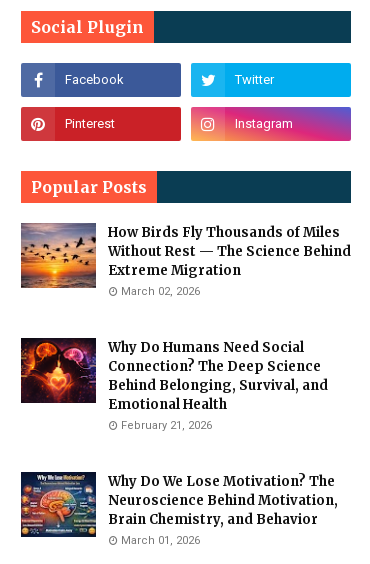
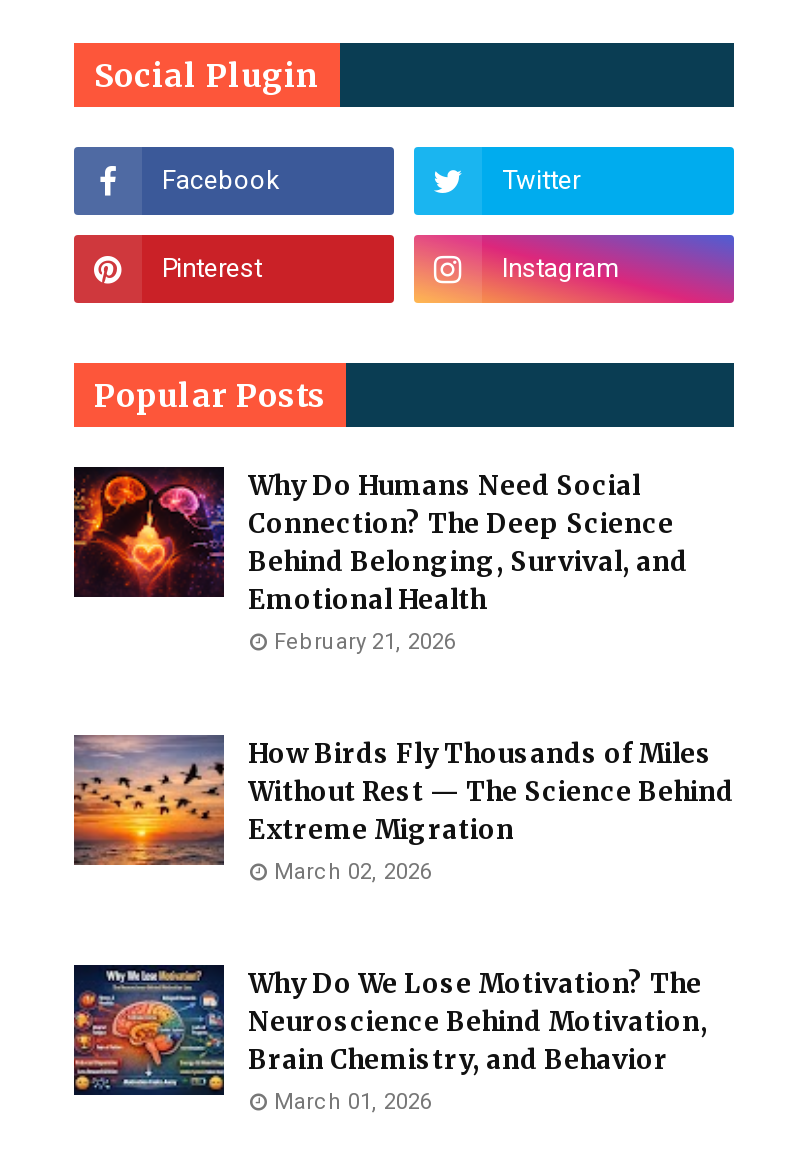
moved down: [image] | How Birds Fly Thousands of Miles | Without Rest — The Science Behind | Extreme Migration | March 02, 2026

moved up: [image] | Why Do Humans Need Social | Connection? The Deep Science | Behind Belonging, Survival, and | Emotional Health | February 21, 2026
